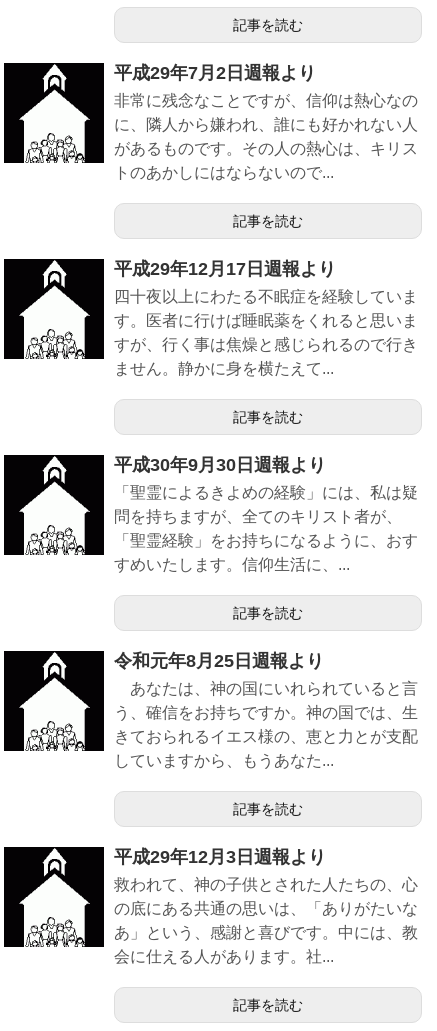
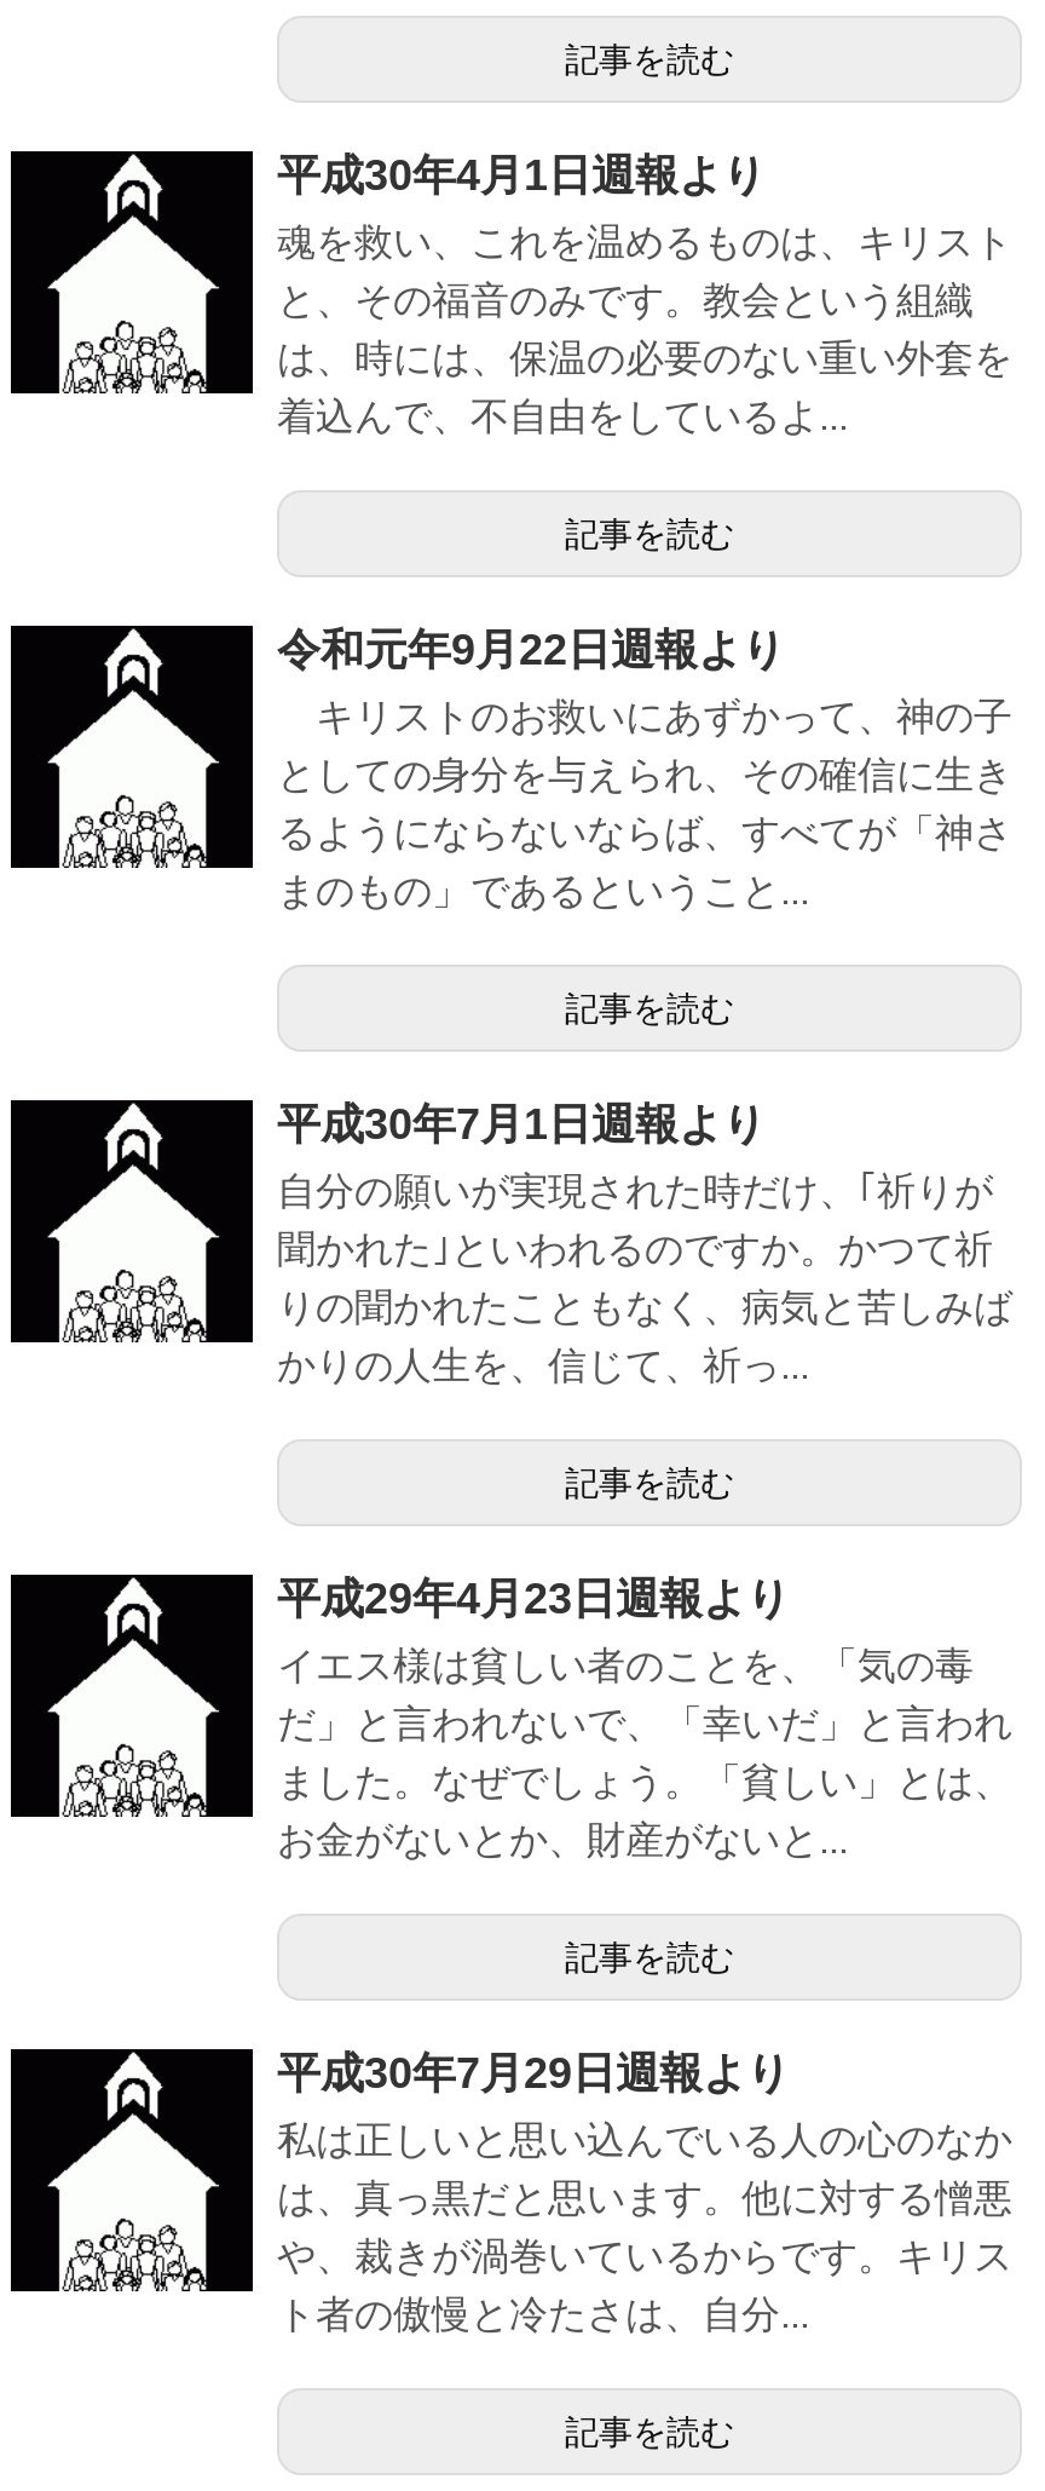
- 平成29年7月2日週報より
- 非常に残念なことですが、信仰は熱心なの
- に、隣人から嫌われ、誰にも好かれない人
- があるものです。その人の熱心は、キリス
- トのあかしにはならないので...
+ 平成30年4月1日週報より
+ 魂を救い、これを温めるものは、キリスト
+ と、その福音のみです。教会という組織
+ は、時には、保温の必要のない重い外套を
+ 着込んで、不自由をしているよ...

- 平成29年12月17日週報より
- 四十夜以上にわたる不眠症を経験していま
- す。医者に行けば睡眠薬をくれると思いま
- すが、行く事は焦燥と感じられるので行き
- ません。静かに身を横たえて...
+ 令和元年9月22日週報より
+ キリストのお救いにあずかって、神の子
+ としての身分を与えられ、その確信に生き
+ るようにならないならば、すべてが「神さ
+ まのもの」であるということ...

- 平成30年9月30日週報より
- 「聖霊によるきよめの経験」には、私は疑
- 問を持ちますが、全てのキリスト者が、
- 「聖霊経験」をお持ちになるように、おす
- すめいたします。信仰生活に、...
+ 平成30年7月1日週報より
+ 自分の願いが実現された時だけ、｢祈りが
+ 聞かれた｣といわれるのですか。かつて祈
+ りの聞かれたこともなく、病気と苦しみば
+ かりの人生を、信じて、祈っ...

- 令和元年8月25日週報より
- あなたは、神の国にいれられていると言
- う、確信をお持ちですか。神の国では、生
- きておられるイエス様の、恵と力とが支配
- していますから、もうあなた...
+ 平成29年4月23日週報より
+ イエス様は貧しい者のことを、「気の毒
+ だ」と言われないで、「幸いだ」と言われ
+ ました。なぜでしょう。「貧しい」とは、
+ お金がないとか、財産がないと...

- 平成29年12月3日週報より
- 救われて、神の子供とされた人たちの、心
- の底にある共通の思いは、「ありがたいな
- あ」という、感謝と喜びです。中には、教
- 会に仕える人があります。社...
+ 平成30年7月29日週報より
+ 私は正しいと思い込んでいる人の心のなか
+ は、真っ黒だと思います。他に対する憎悪
+ や、裁きが渦巻いているからです。キリス
+ ト者の傲慢と冷たさは、自分...
